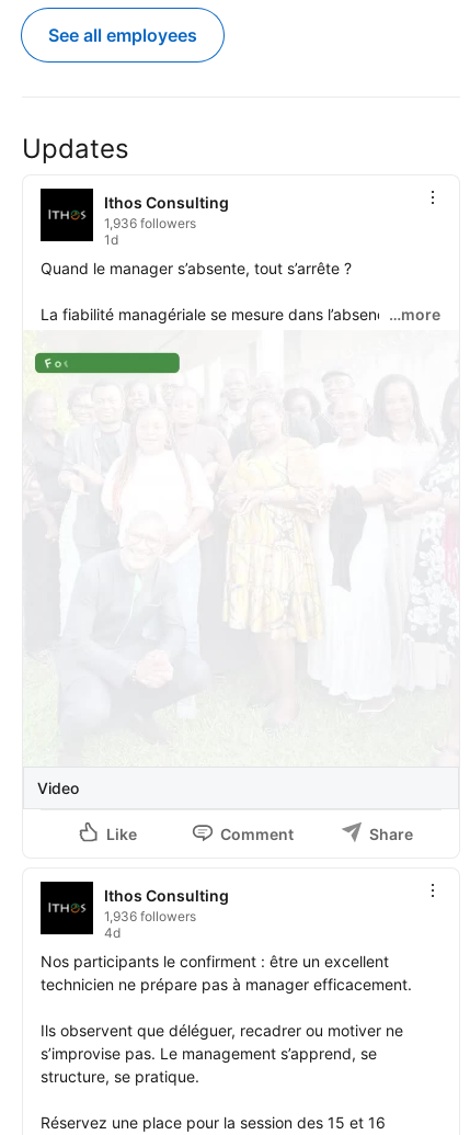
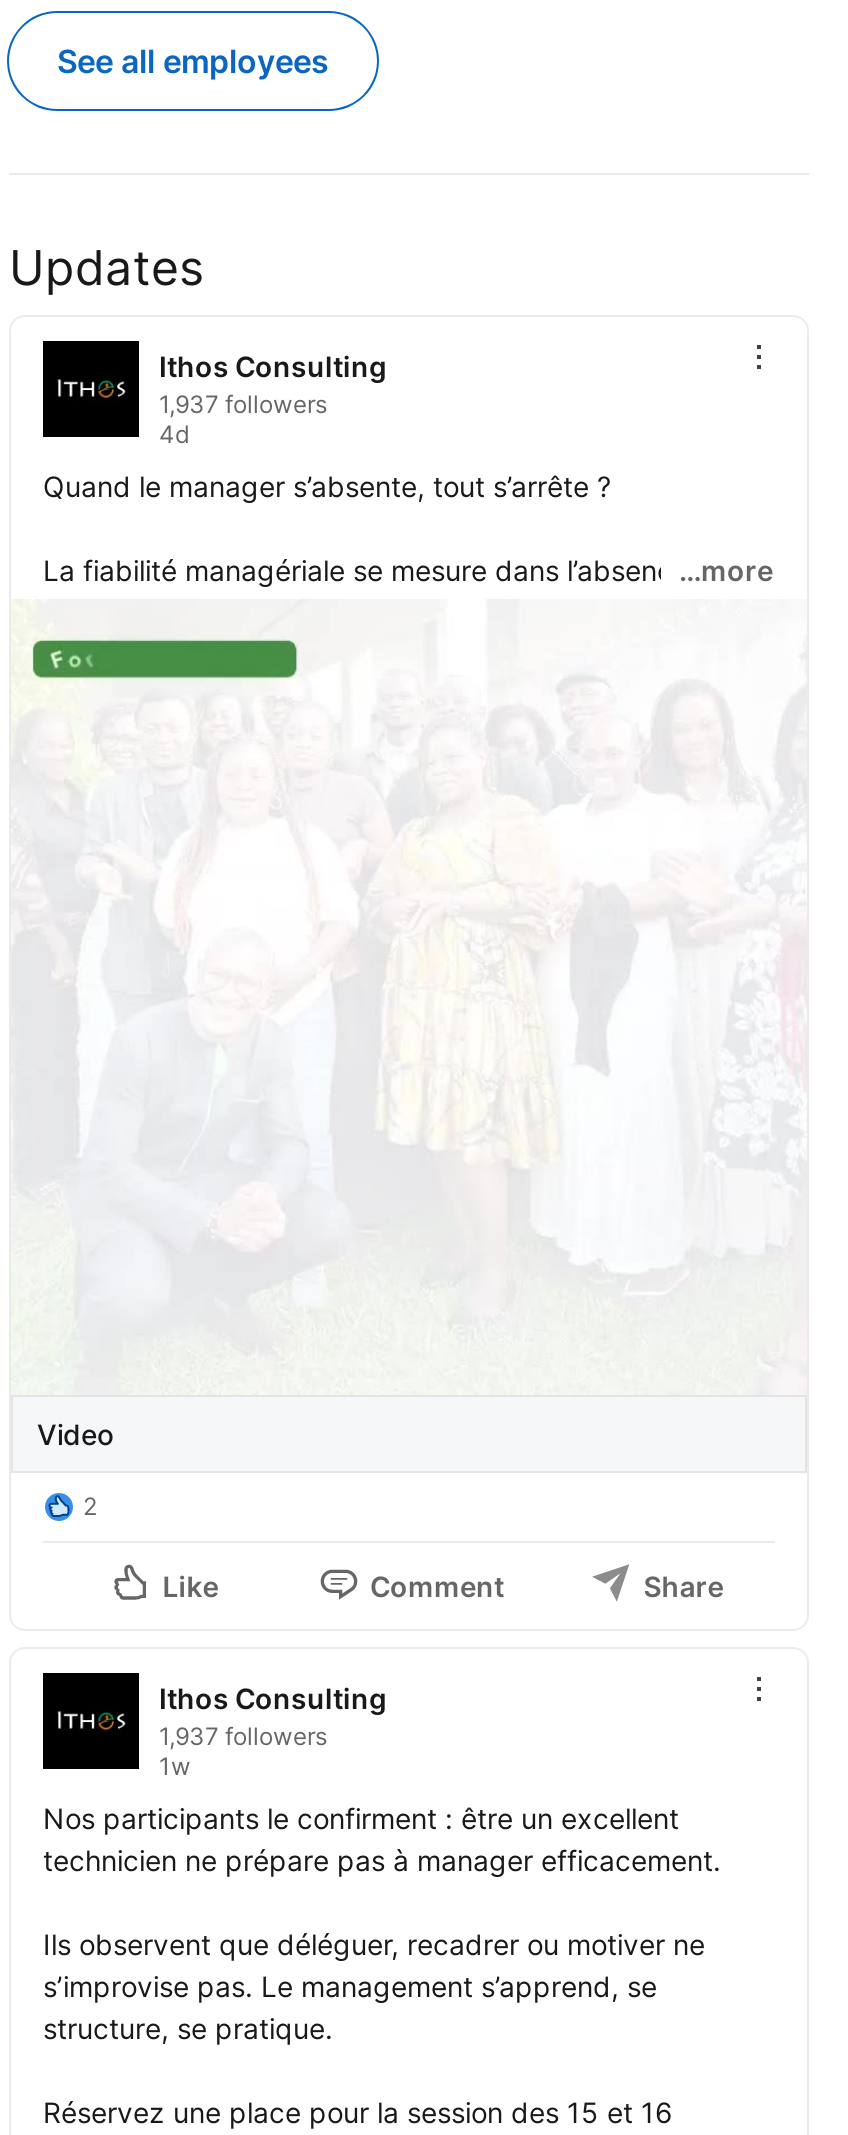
- 1,936 followers
- 1d
+ 1,937 followers
+ 4d

+ 2

- 1,936 followers
- 4d
+ 1,937 followers
+ 1w
